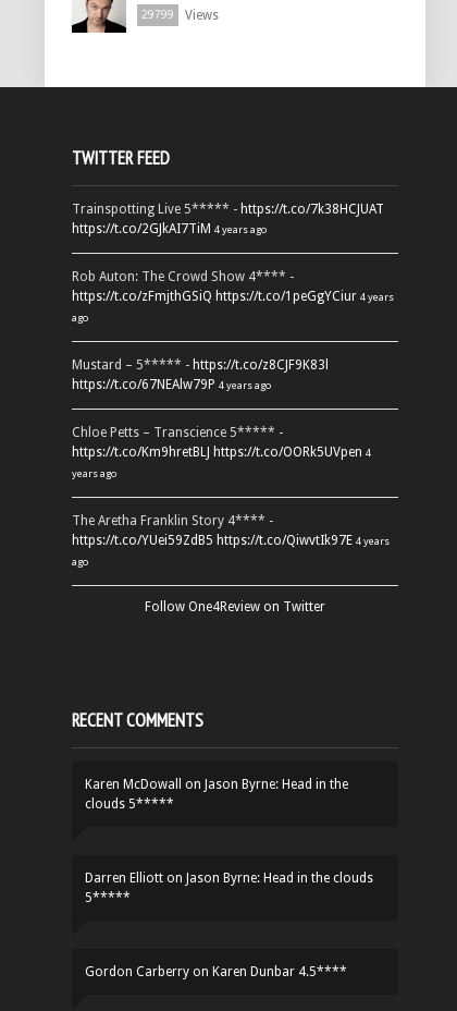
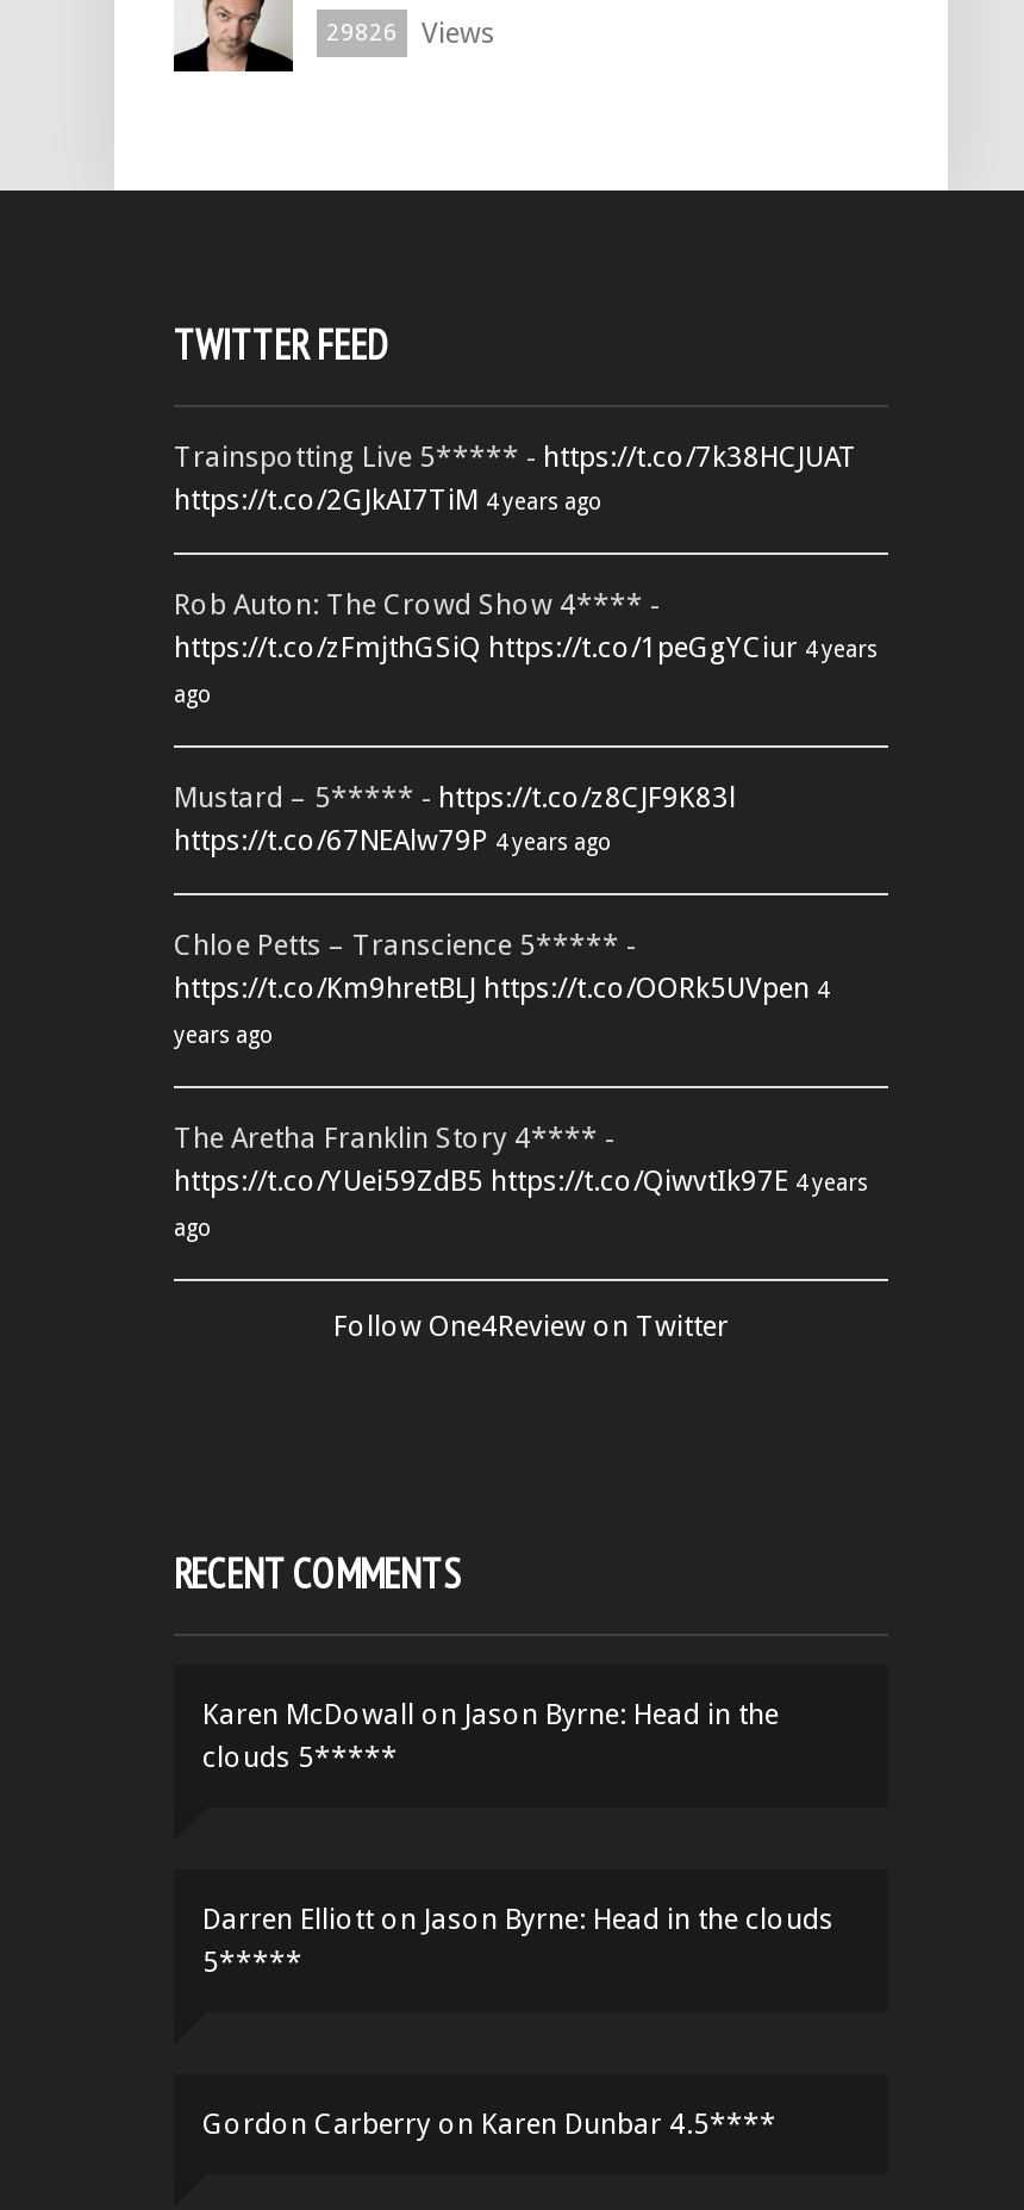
- 29799 Views
+ 29826 Views
